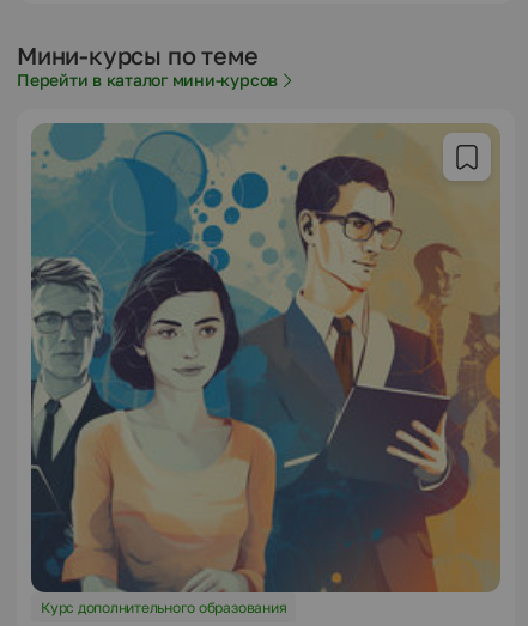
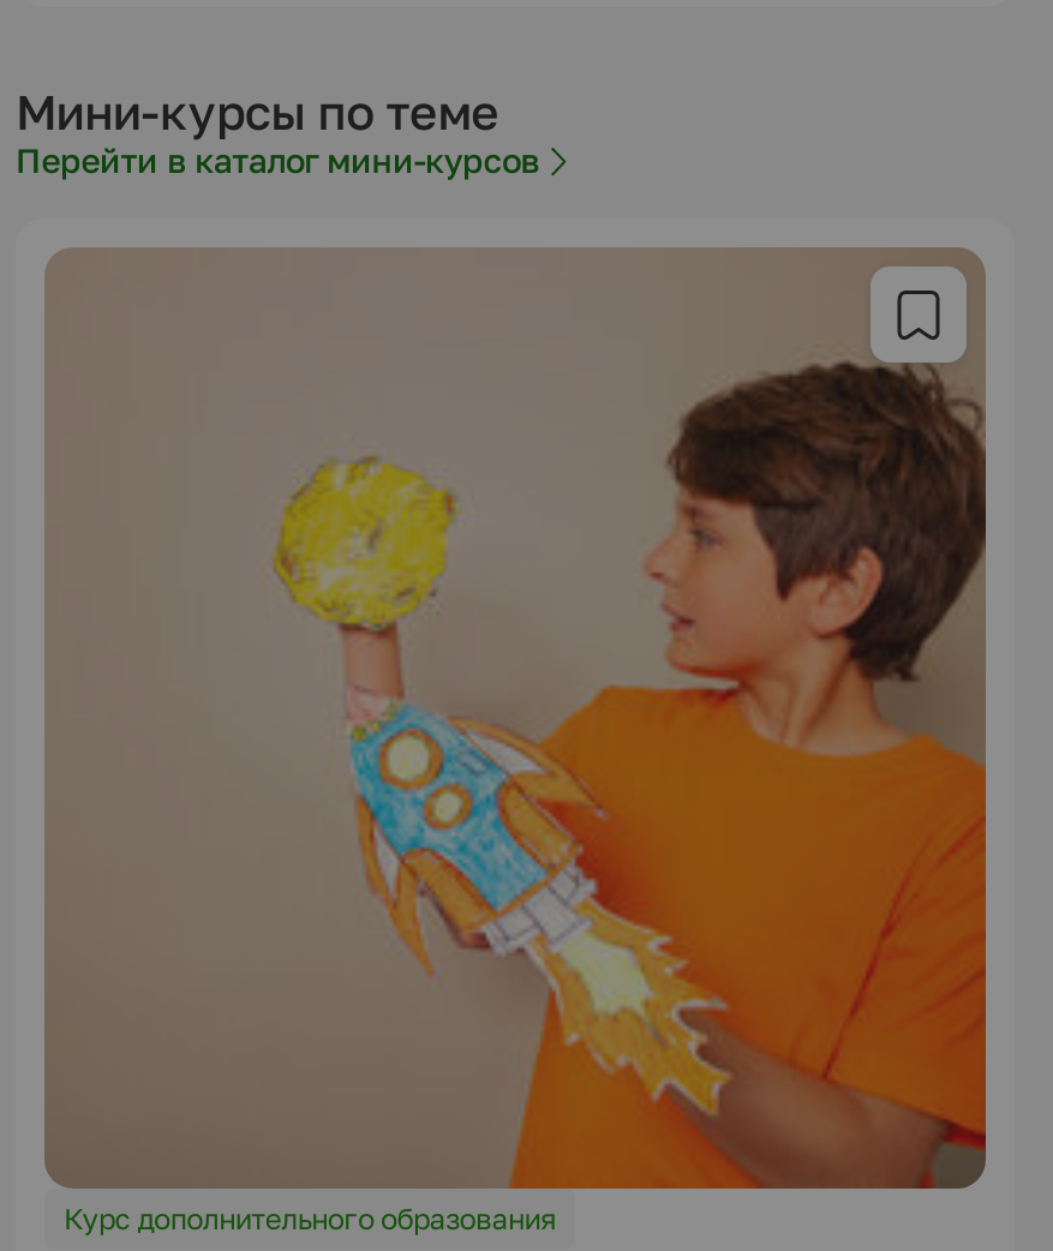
- [image]
+ [image]
